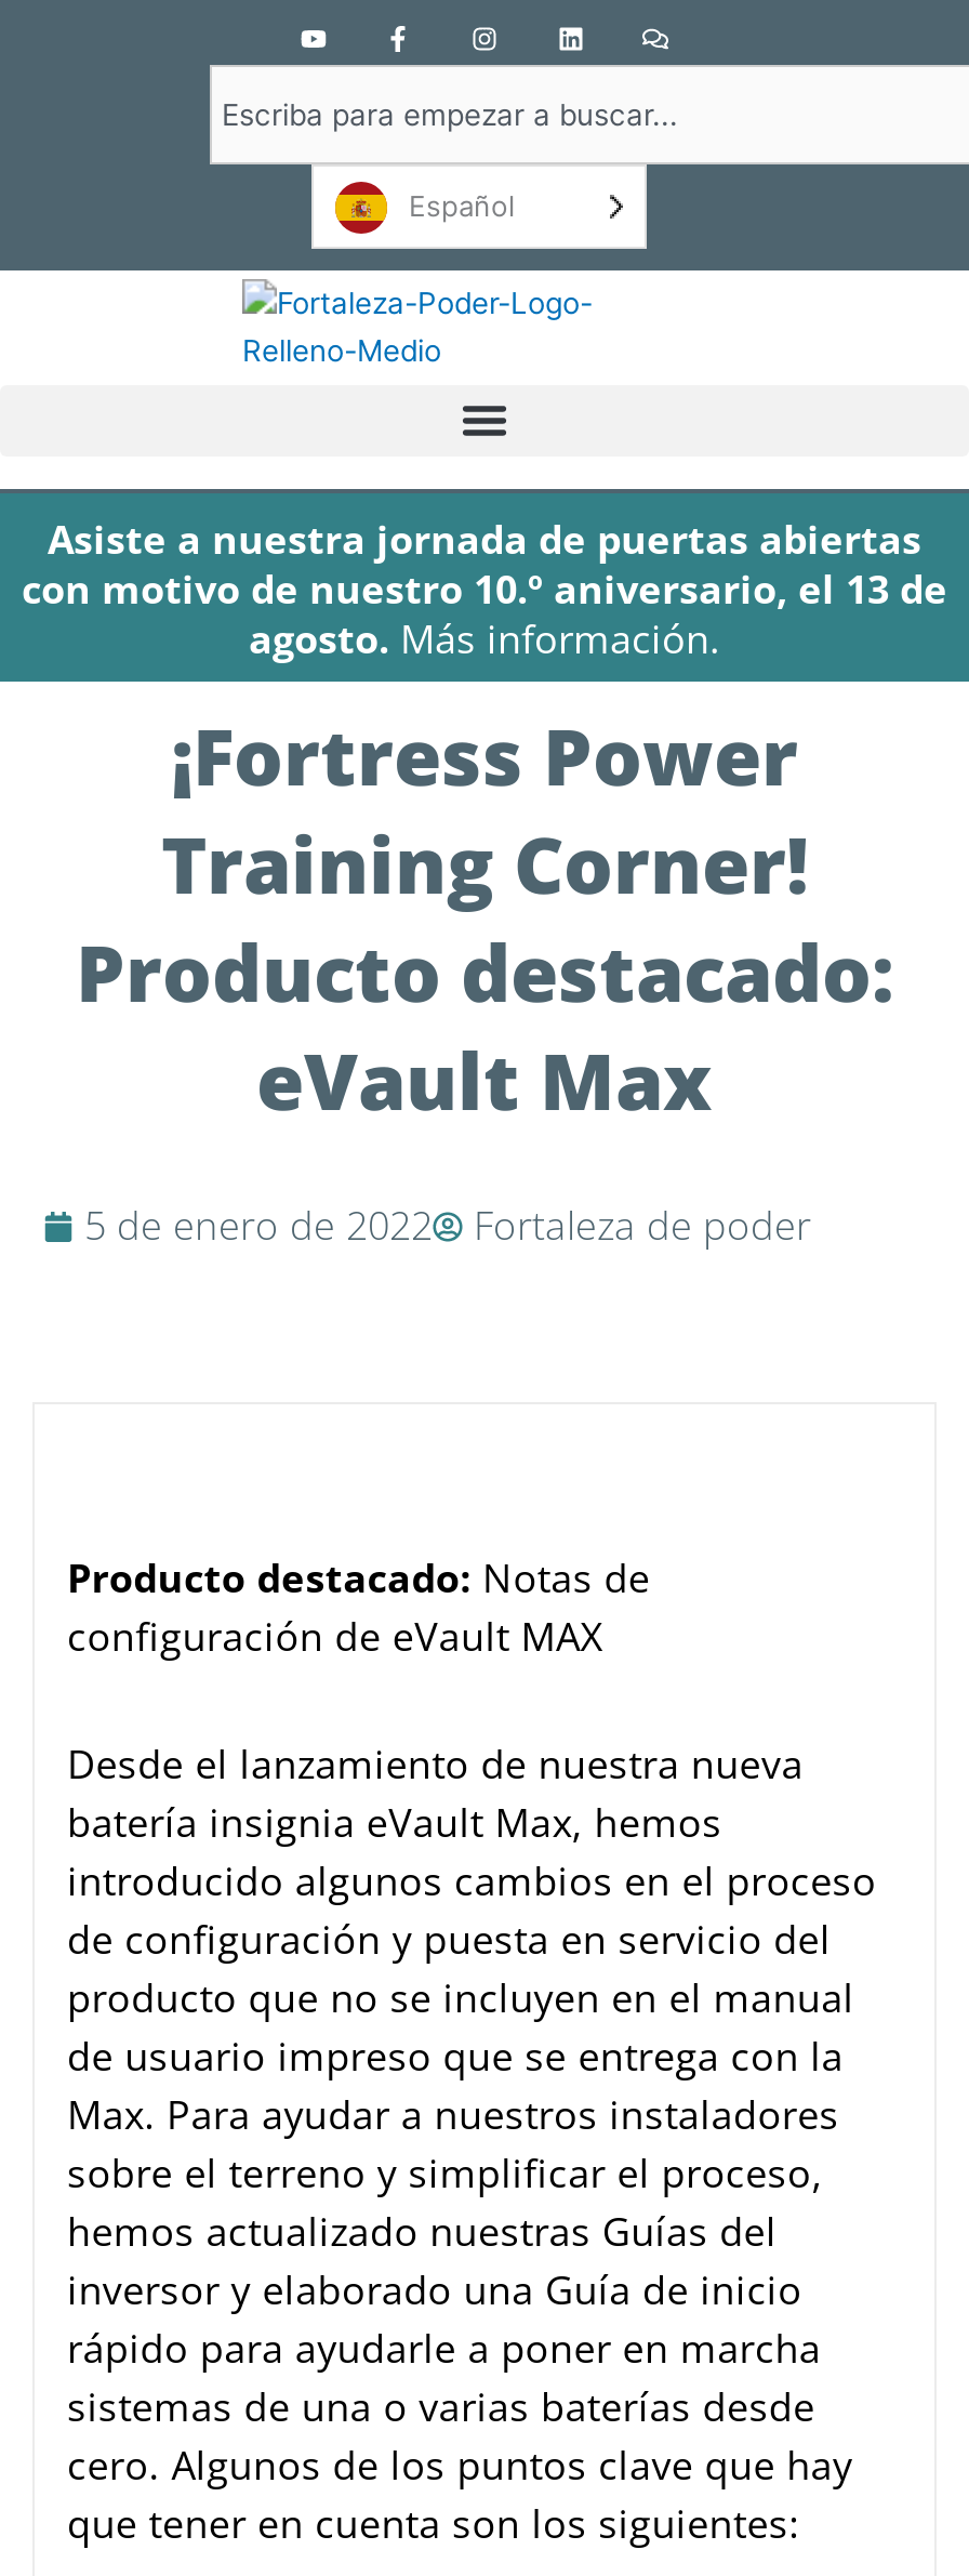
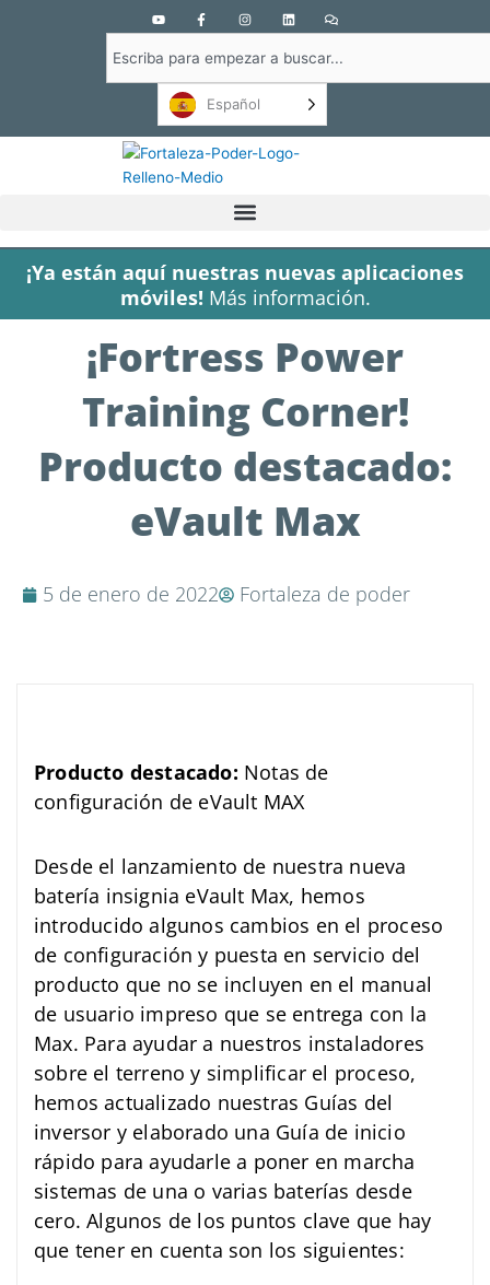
- Asiste a nuestra jornada de puertas abiertas
- con motivo de nuestro 10.º aniversario, el 13 de
- agosto. Más información.
+ ¡Ya están aquí nuestras nuevas aplicaciones
+ móviles! Más información.
